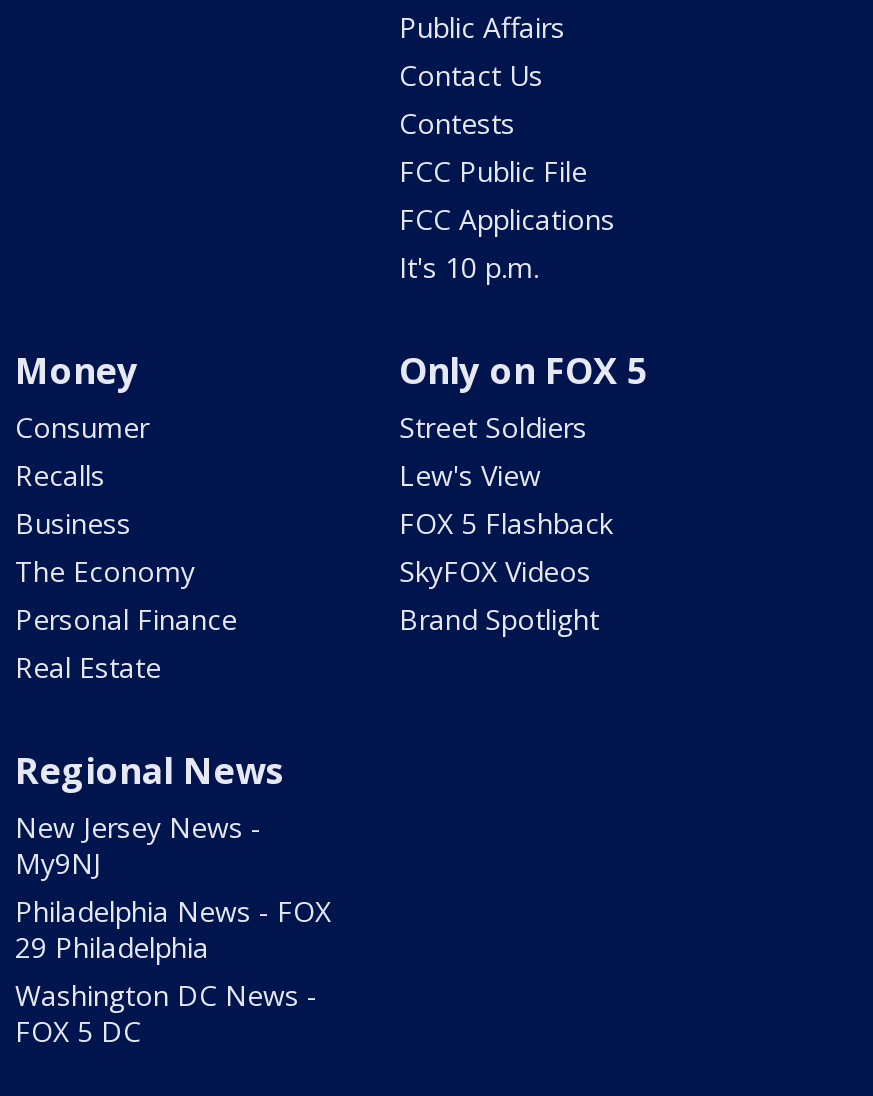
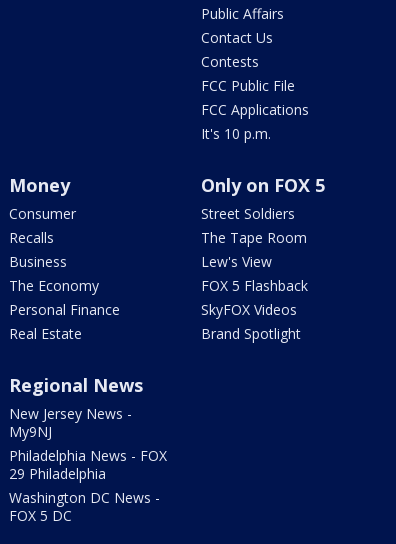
moved down: Lew's View | FOX 5 Flashback | SkyFOX Videos | Brand Spotlight

+ The Tape Room
